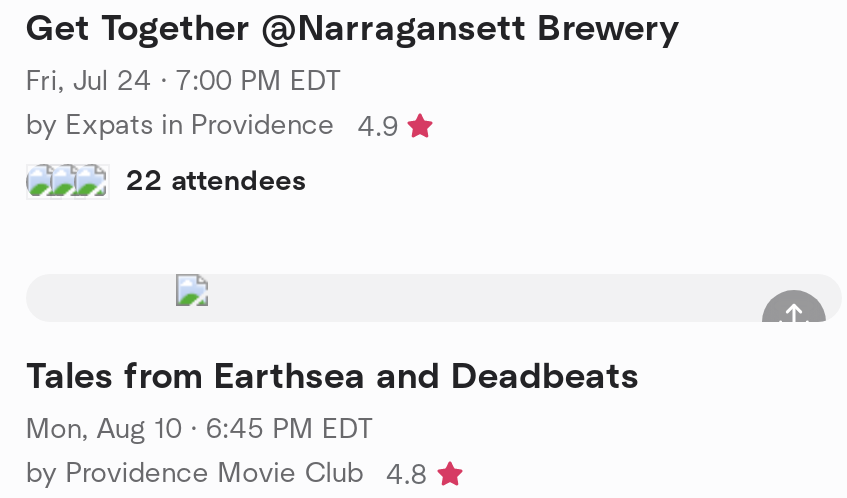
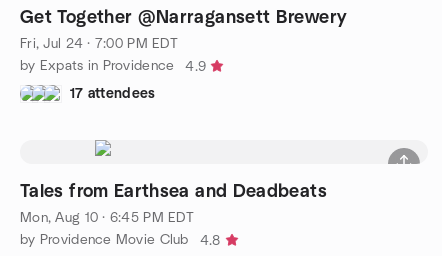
- 22 attendees
+ 17 attendees
